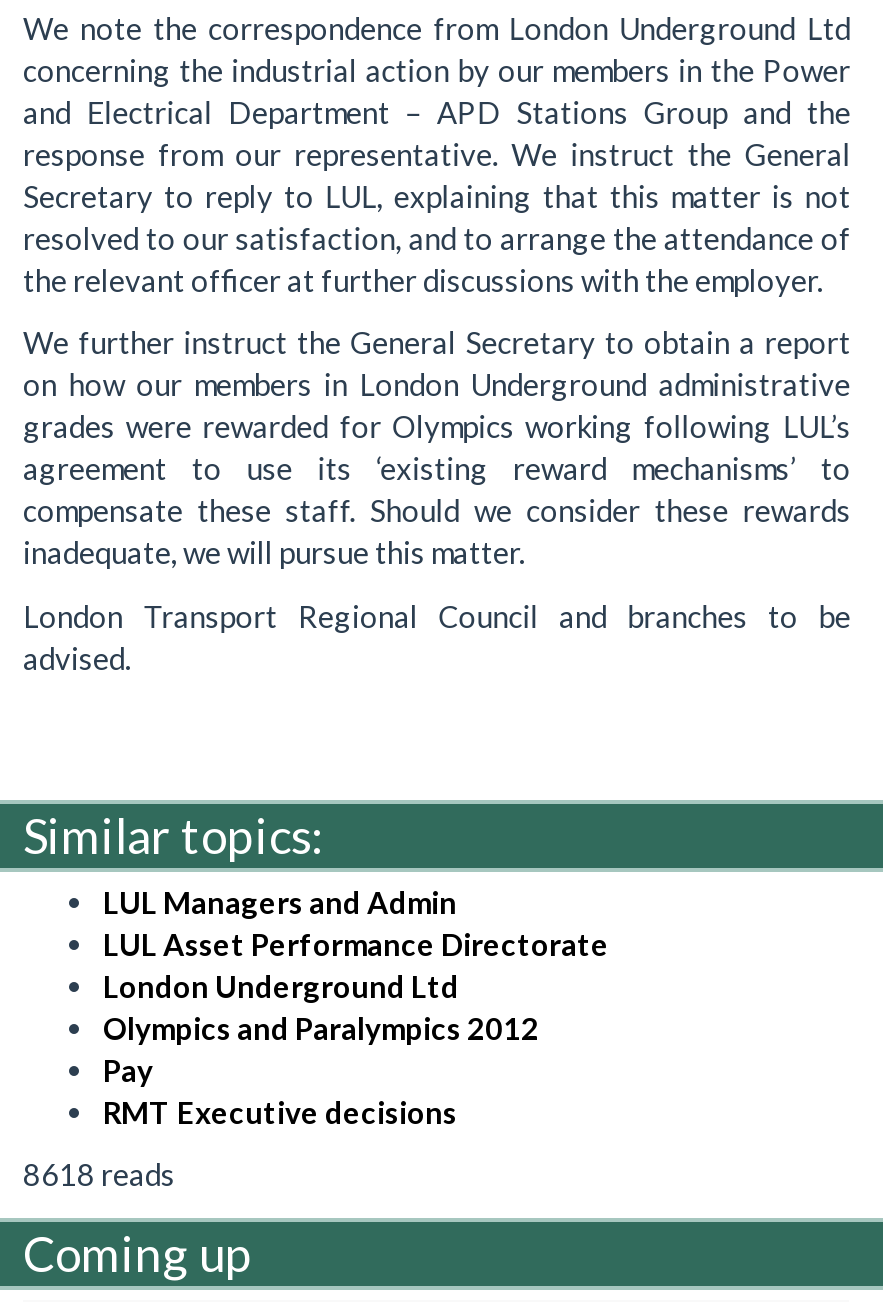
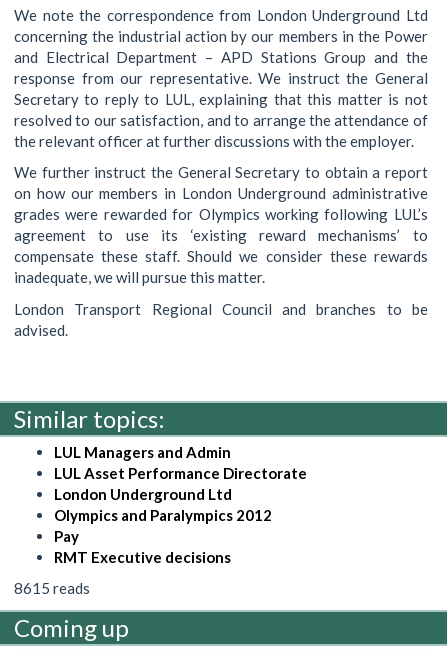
- 8618 reads
+ 8615 reads
